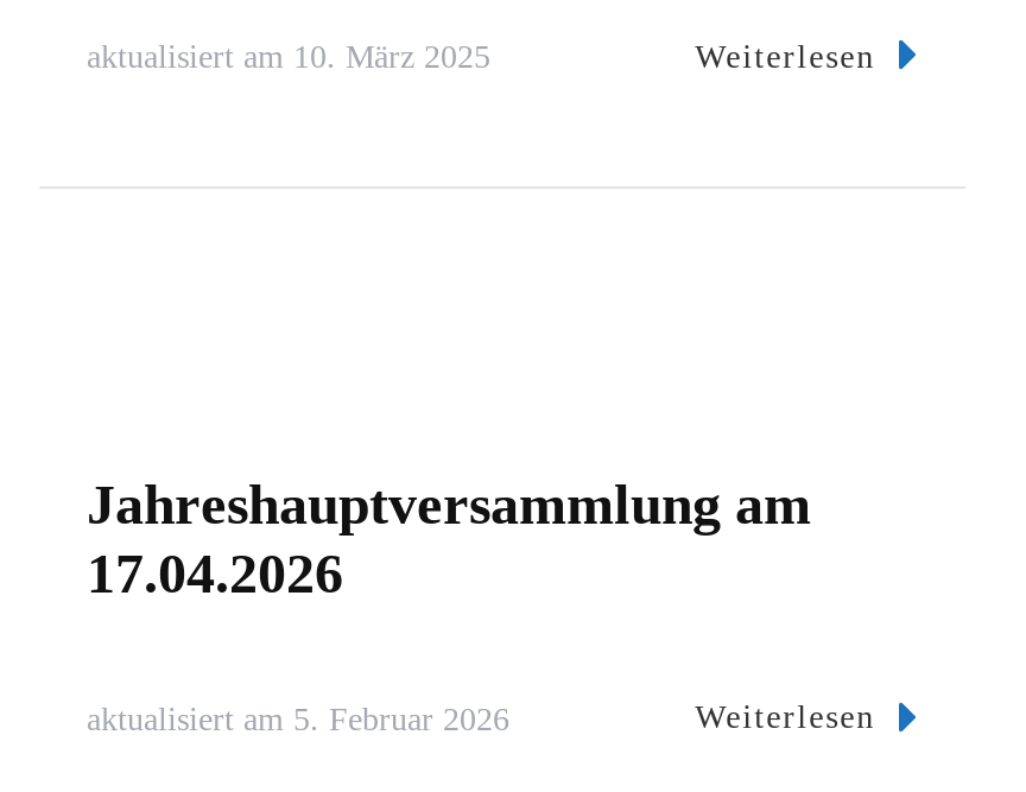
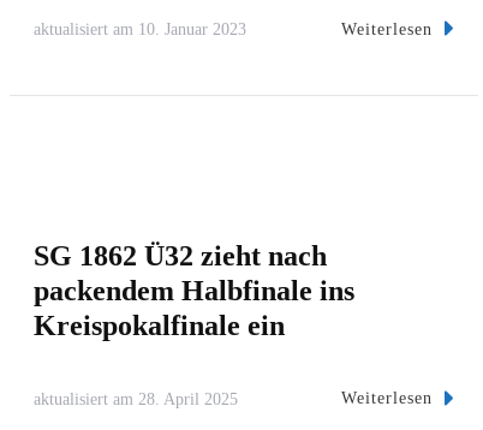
- aktualisiert am 10. März 2025
+ aktualisiert am 10. Januar 2023

- Jahreshauptversammlung am
- 17.04.2026
+ SG 1862 Ü32 zieht nach
+ packendem Halbfinale ins
+ Kreispokalfinale ein

- aktualisiert am 5. Februar 2026
+ aktualisiert am 28. April 2025
